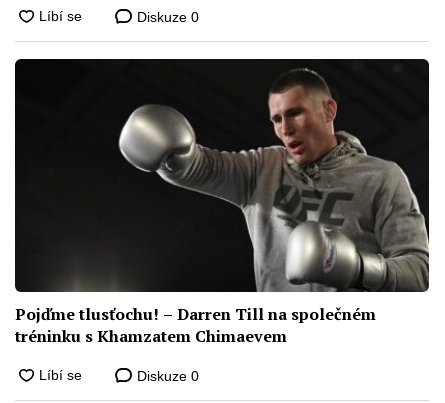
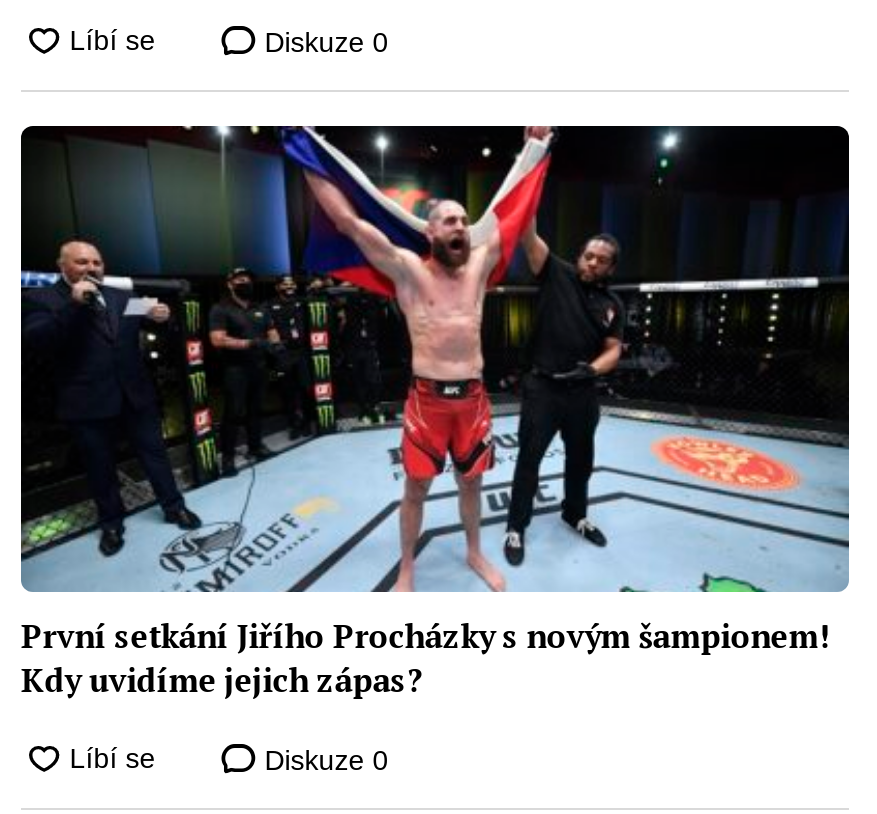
- [image]
- Pojďme tlusťochu! – Darren Till na společném
- tréninku s Khamzatem Chimaevem
+ [image]
+ První setkání Jiřího Procházky s novým šampionem!
+ Kdy uvidíme jejich zápas?
